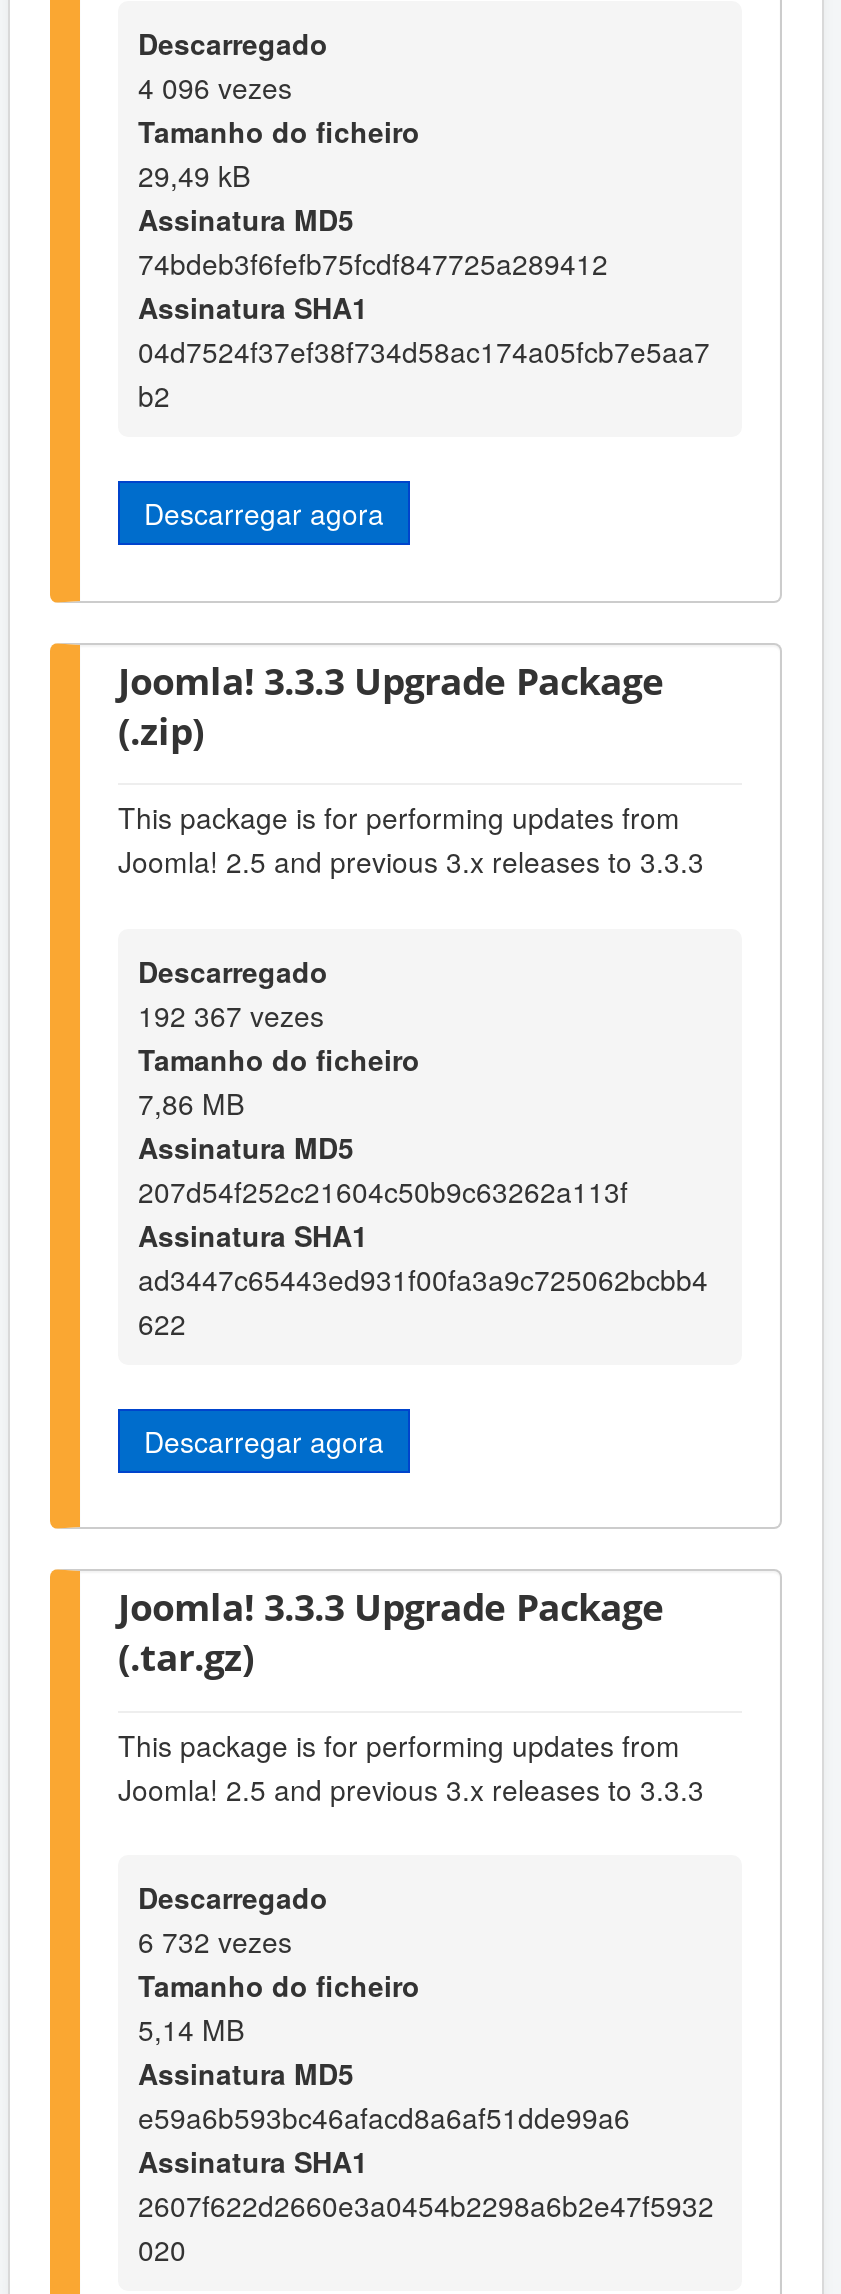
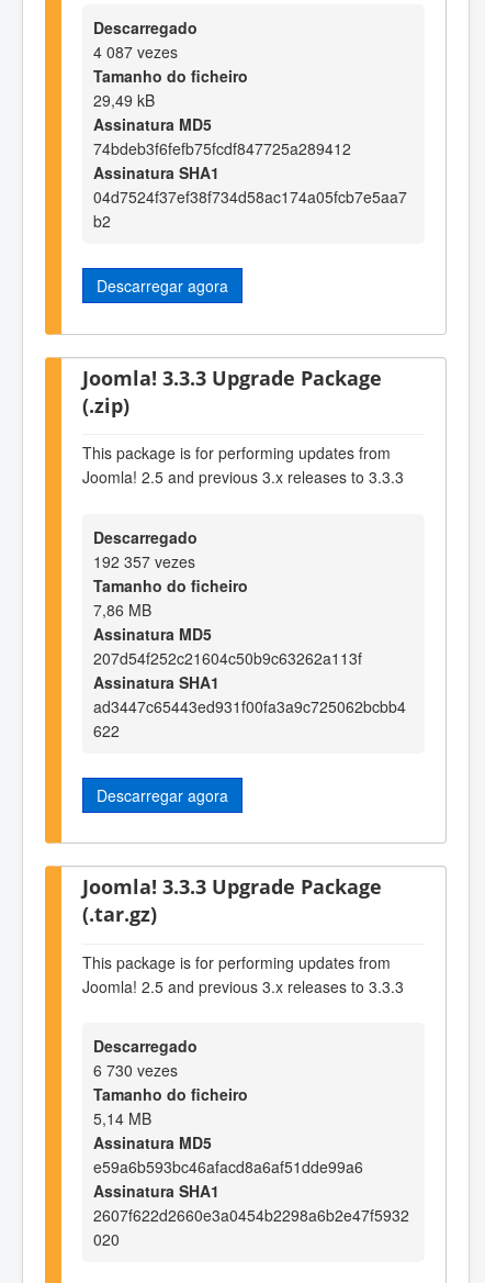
- 4 096 vezes
+ 4 087 vezes

- 192 367 vezes
+ 192 357 vezes

- 6 732 vezes
+ 6 730 vezes
